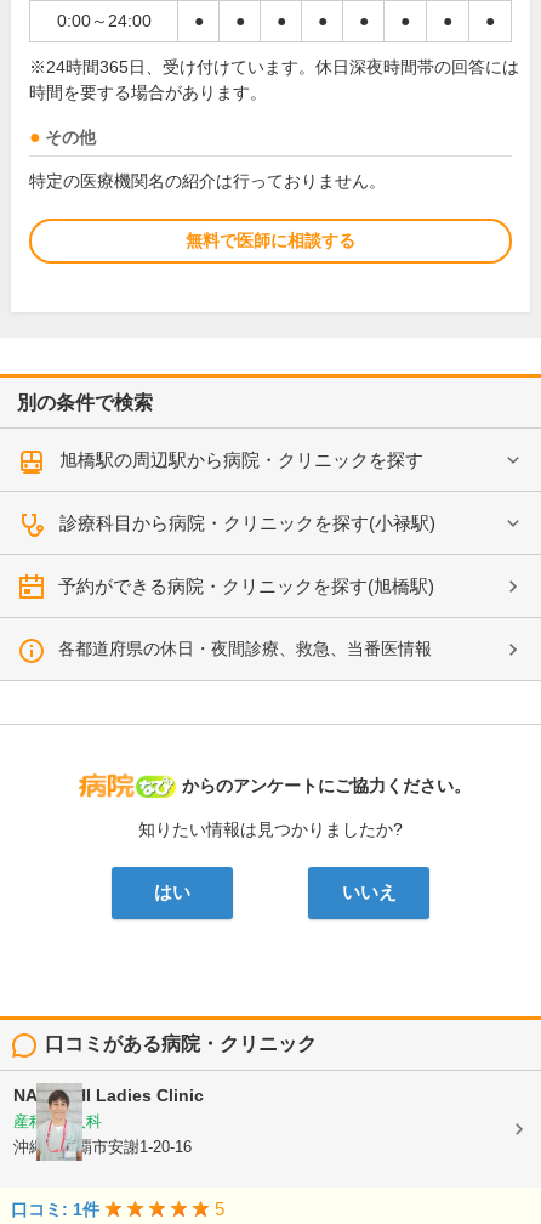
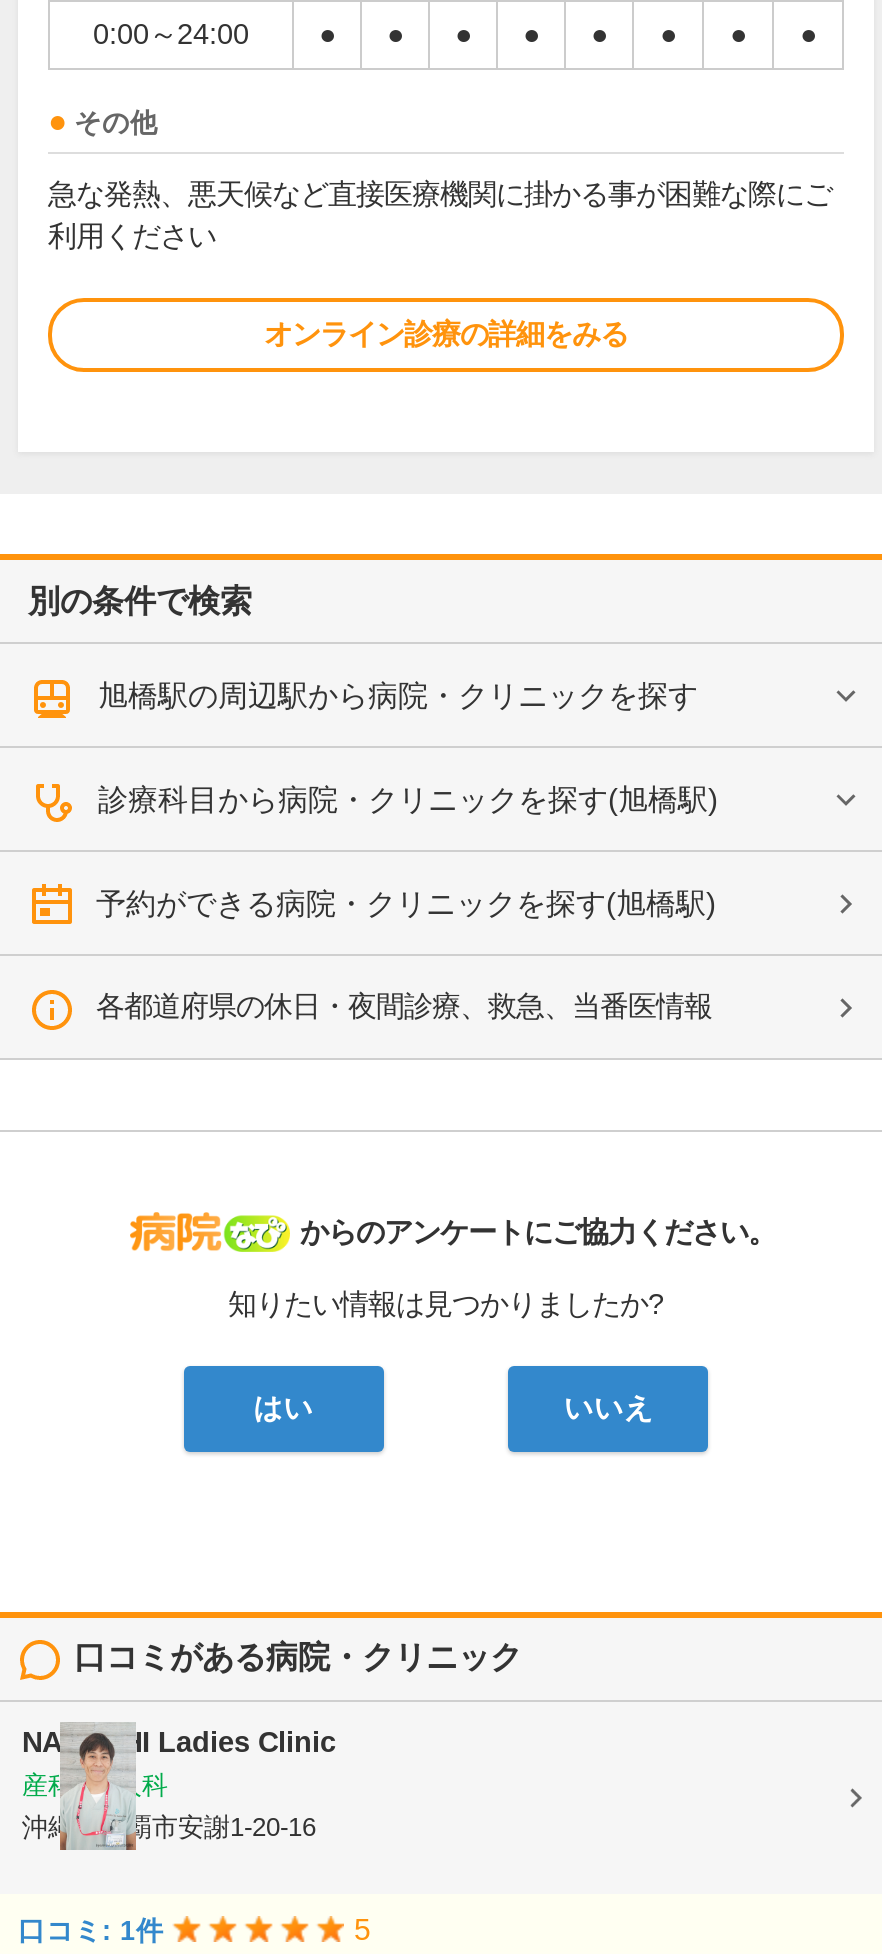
- ※24時間365日、受け付けています。休日深夜時間帯の回答には
- 時間を要する場合があります。

moved up: その他

- 特定の医療機関名の紹介は行っておりません。
+ 急な発熱、悪天候など直接医療機関に掛かる事が困難な際にご
+ 利用ください

- 無料で医師に相談する
+ オンライン診療の詳細をみる

- 診療科目から病院・クリニックを探す(小禄駅)
+ 診療科目から病院・クリニックを探す(旭橋駅)
